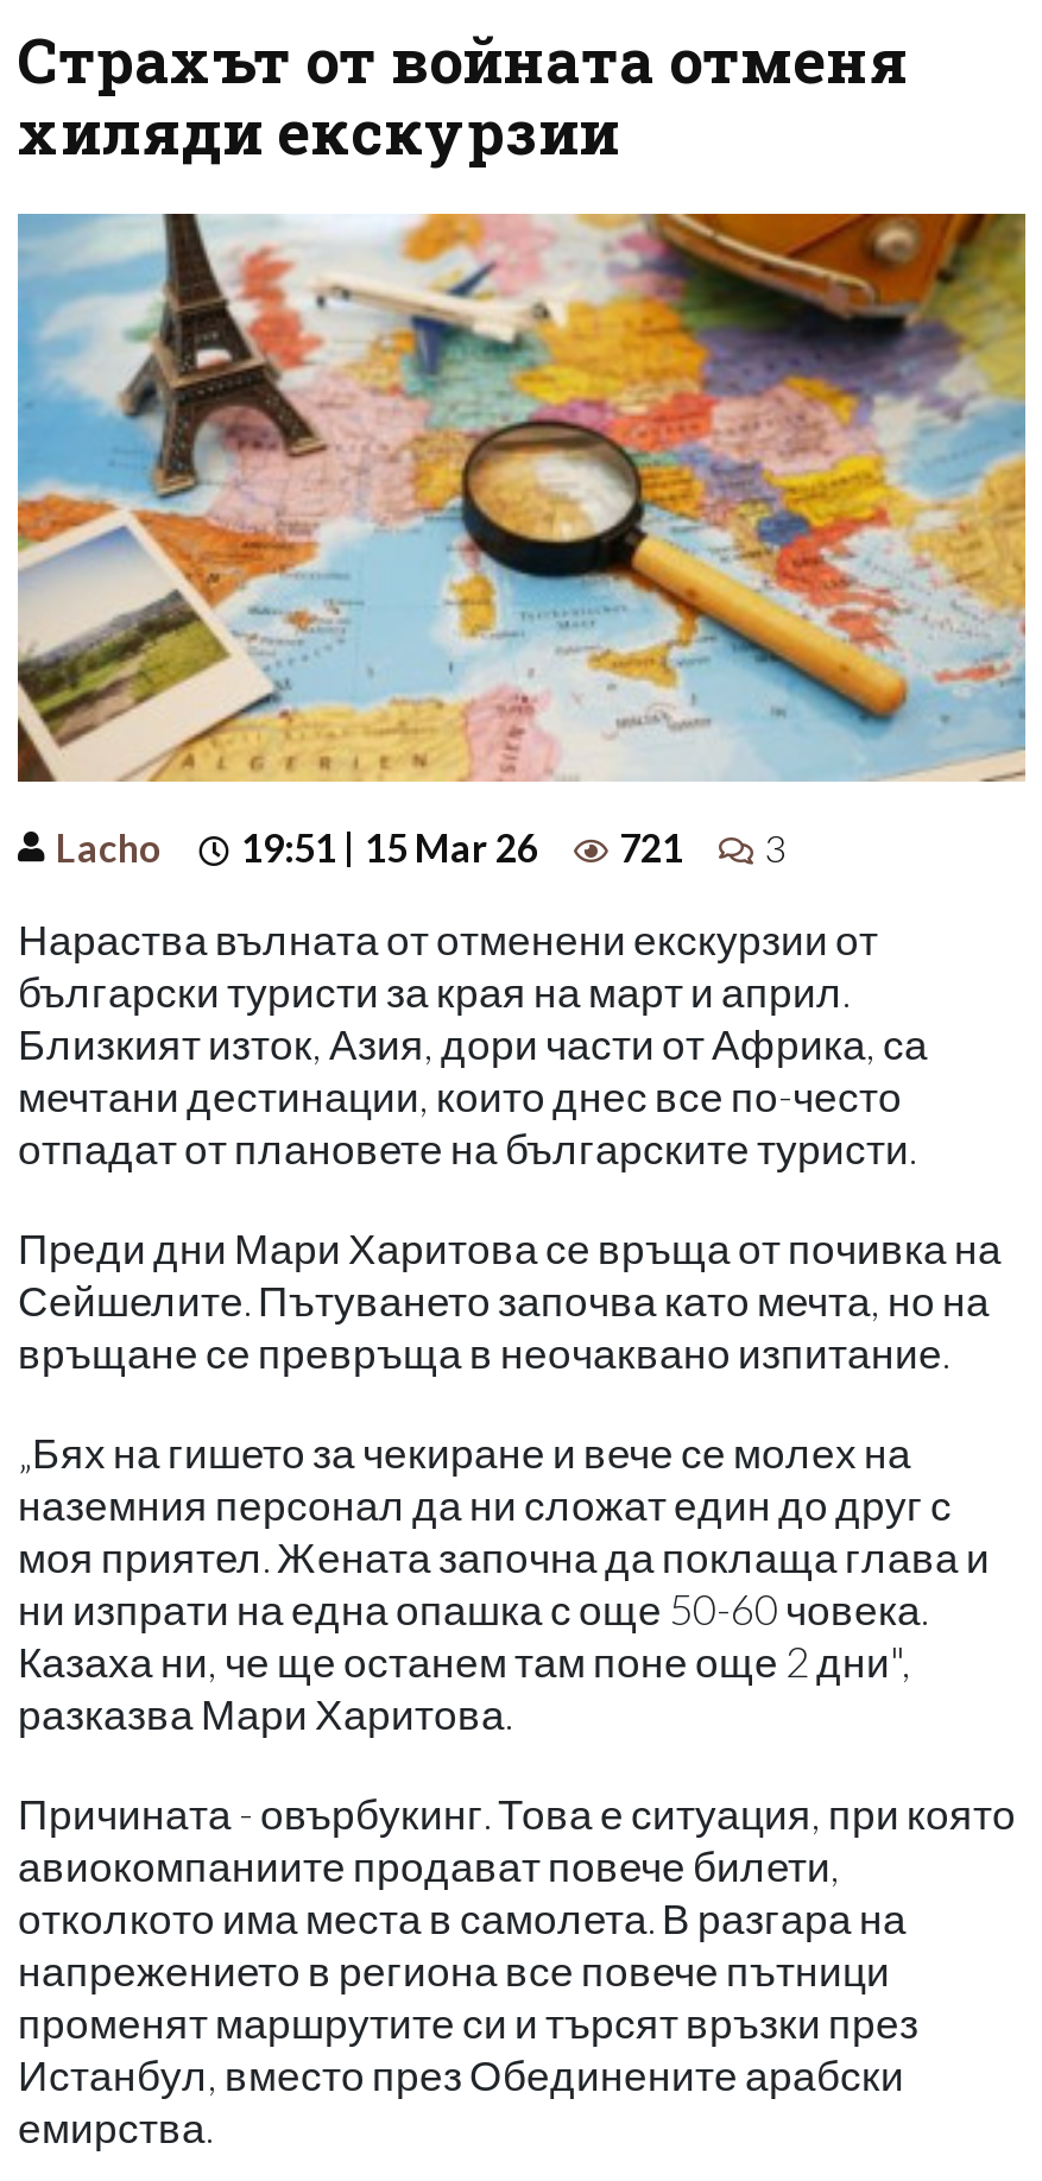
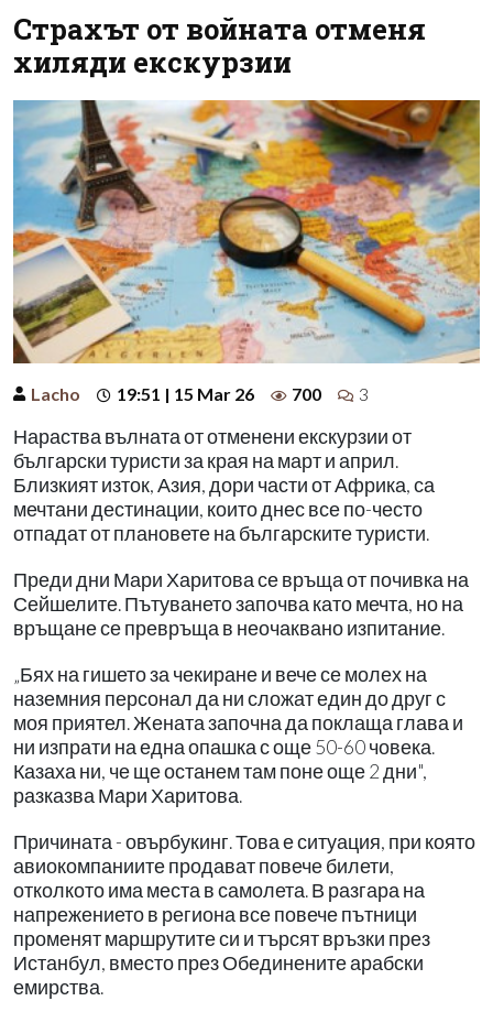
- 721
+ 700
